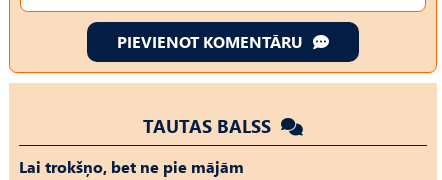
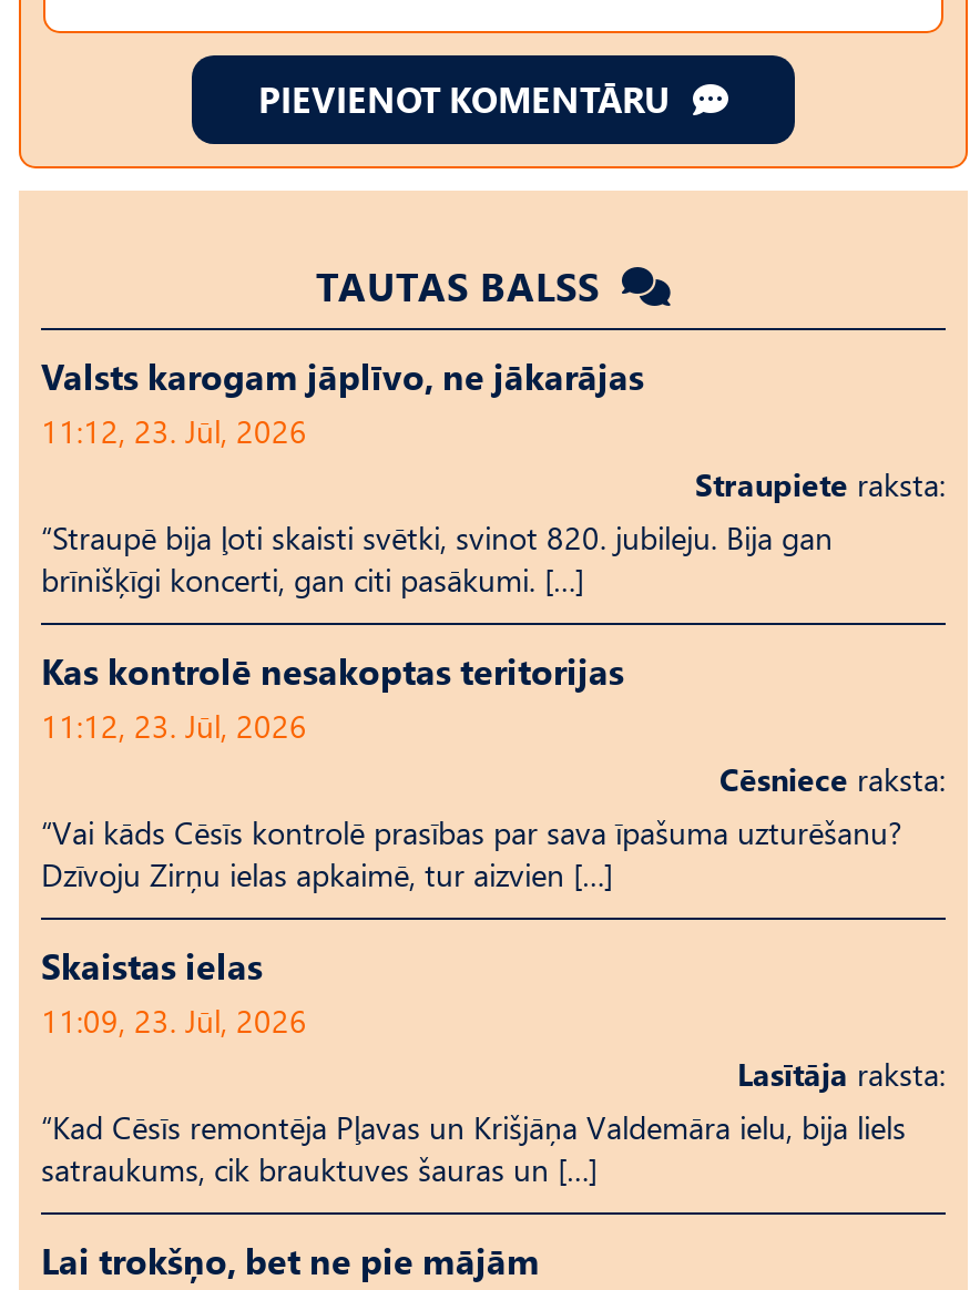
+ Valsts karogam jāplīvo, ne jākarājas
+ 11:12, 23. Jūl, 2026
+ Straupiete raksta:
+ “Straupē bija ļoti skaisti svētki, svinot 820. jubileju. Bija gan
+ brīnišķīgi koncerti, gan citi pasākumi. […]
+ Kas kontrolē nesakoptas teritorijas
+ 11:12, 23. Jūl, 2026
+ Cēsniece raksta:
+ “Vai kāds Cēsīs kontrolē prasības par sava īpašuma uzturēšanu?
+ Dzīvoju Zirņu ielas apkaimē, tur aizvien […]
+ Skaistas ielas
+ 11:09, 23. Jūl, 2026
+ Lasītāja raksta:
+ “Kad Cēsīs remontēja Pļavas un Krišjāņa Valdemāra ielu, bija liels
+ satraukums, cik brauktuves šauras un […]
